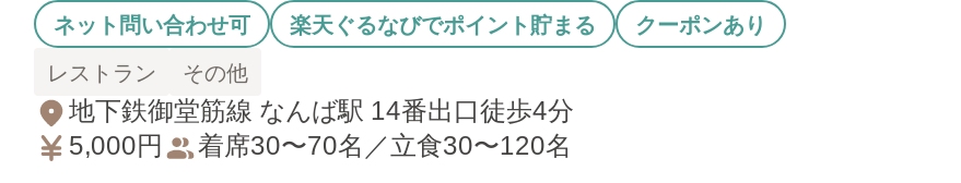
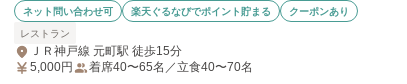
- その他
- 地下鉄御堂筋線 なんば駅 14番出口徒歩4分
+ ＪＲ神戸線 元町駅 徒歩15分

- 着席30〜70名／立食30〜120名
+ 着席40〜65名／立食40〜70名
